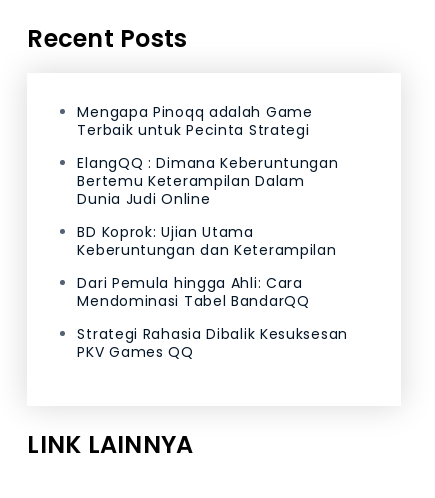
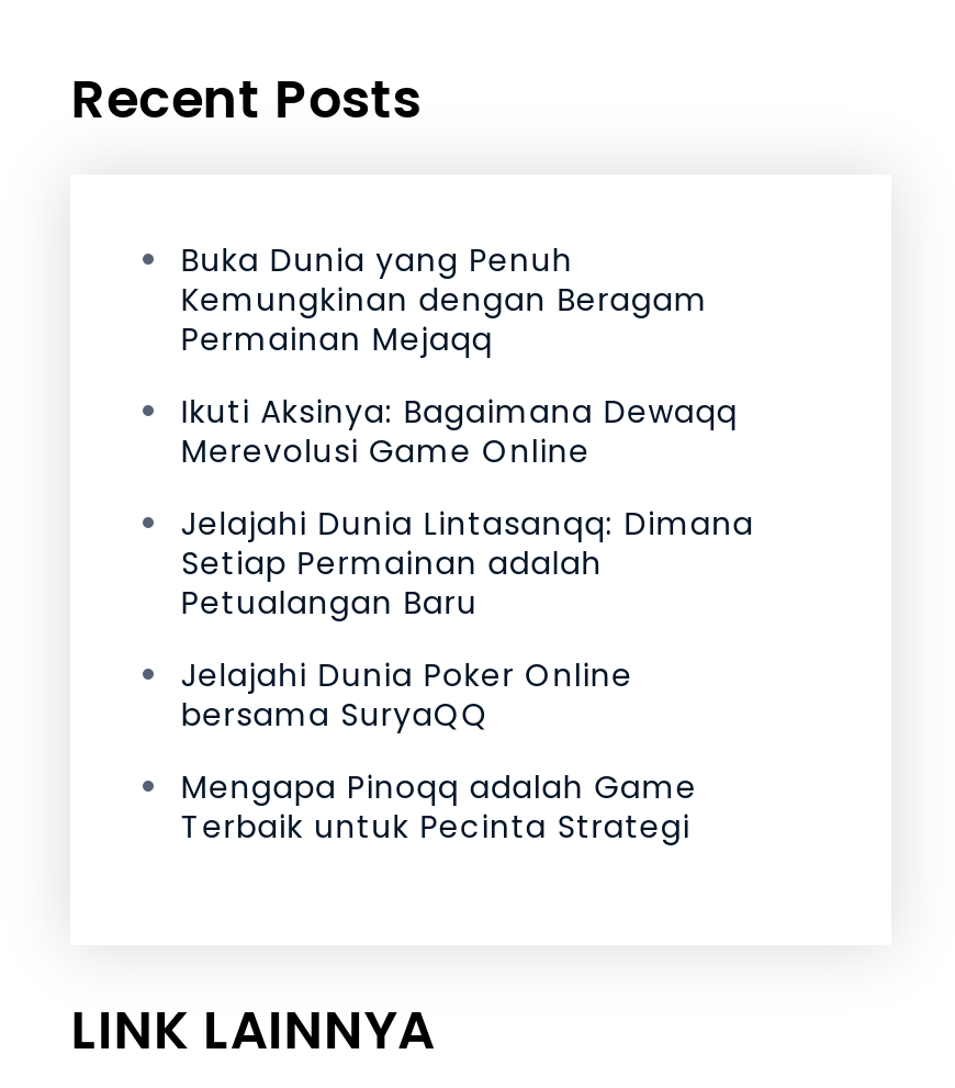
+ Buka Dunia yang Penuh
+ Kemungkinan dengan Beragam
+ Permainan Mejaqq
+ Ikuti Aksinya: Bagaimana Dewaqq
+ Merevolusi Game Online
+ Jelajahi Dunia Lintasanqq: Dimana
+ Setiap Permainan adalah
+ Petualangan Baru
+ Jelajahi Dunia Poker Online
+ bersama SuryaQQ

moved down: Mengapa Pinoqq adalah Game | Terbaik untuk Pecinta Strategi

- ElangQQ : Dimana Keberuntungan
- Bertemu Keterampilan Dalam
- Dunia Judi Online
- BD Koprok: Ujian Utama
- Keberuntungan dan Keterampilan
- Dari Pemula hingga Ahli: Cara
- Mendominasi Tabel BandarQQ
- Strategi Rahasia Dibalik Kesuksesan
- PKV Games QQ
